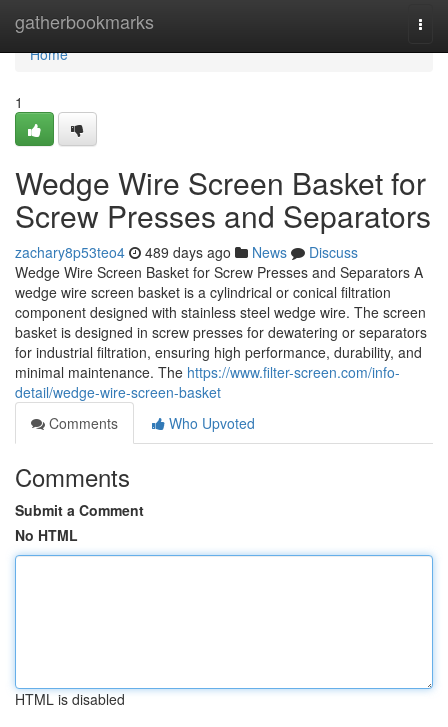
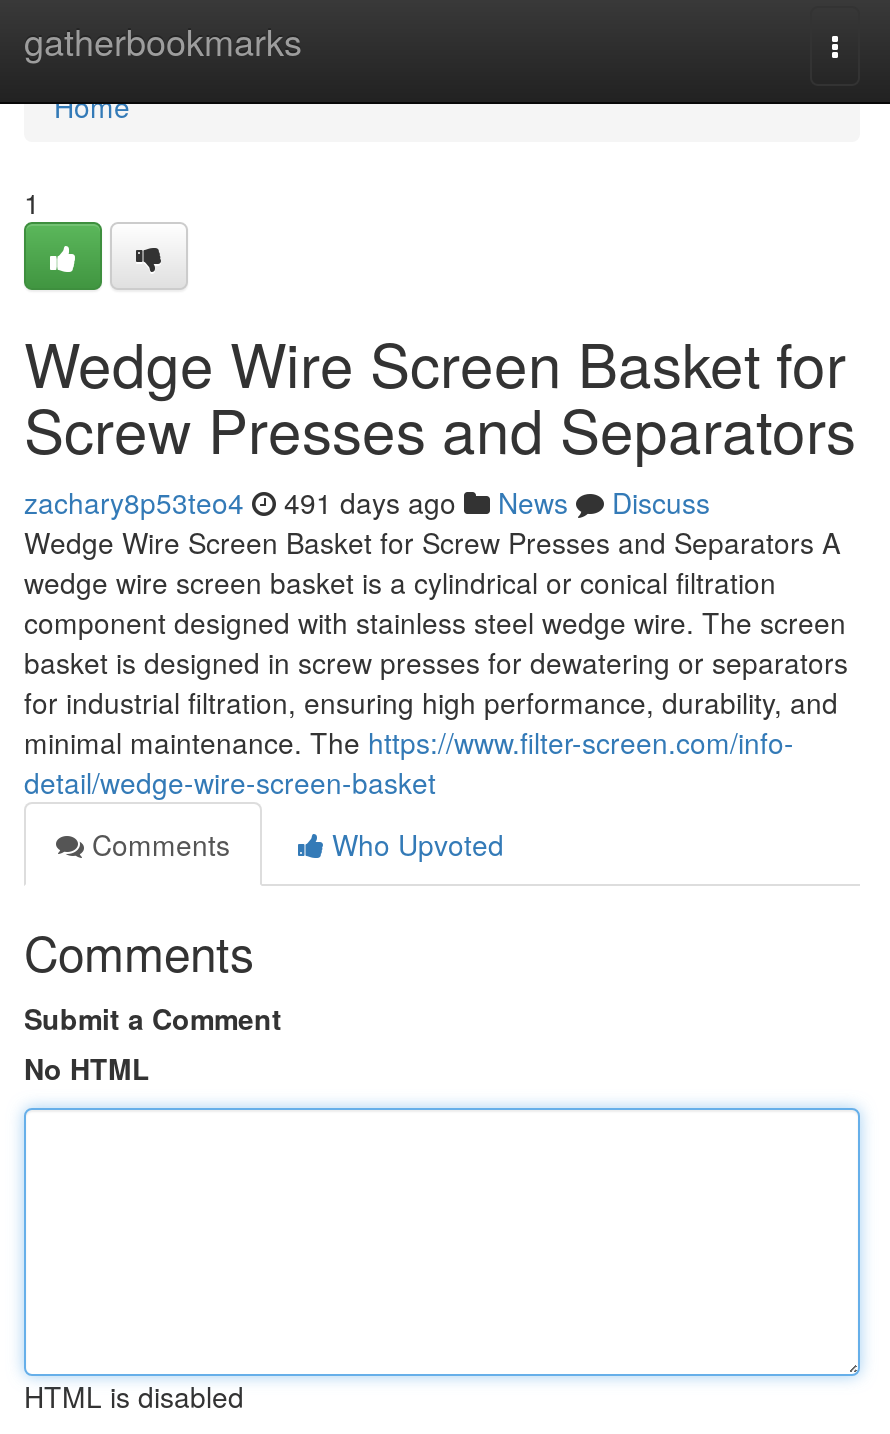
- zachary8p53teo4 489 days ago News Discuss
+ zachary8p53teo4 491 days ago News Discuss
